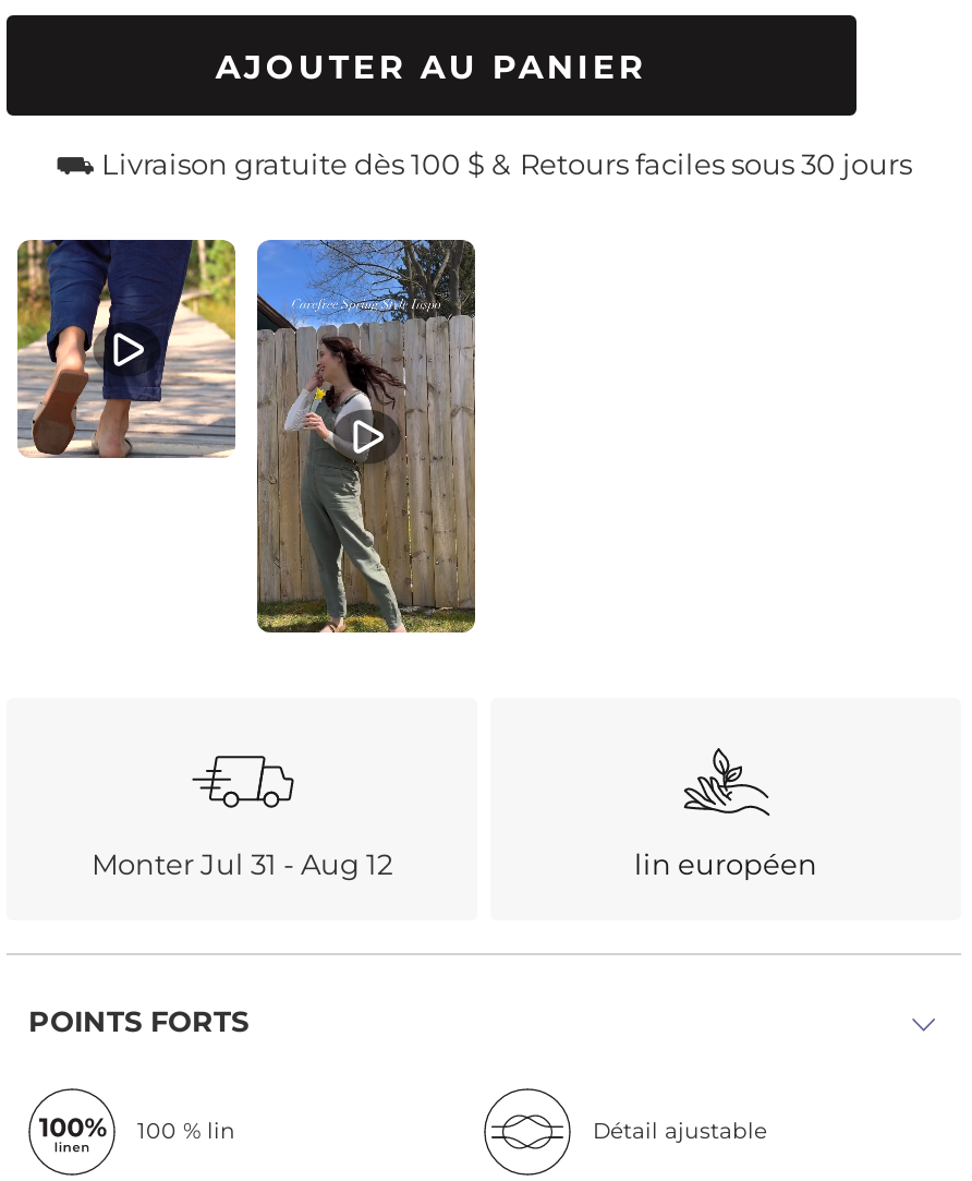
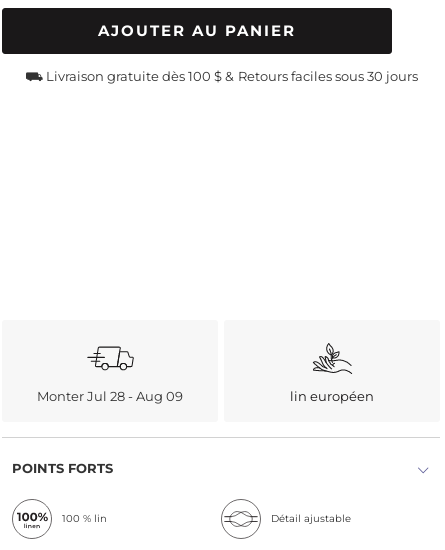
- [image]

- [image]

- Monter Jul 31 - Aug 12
+ Monter Jul 28 - Aug 09
